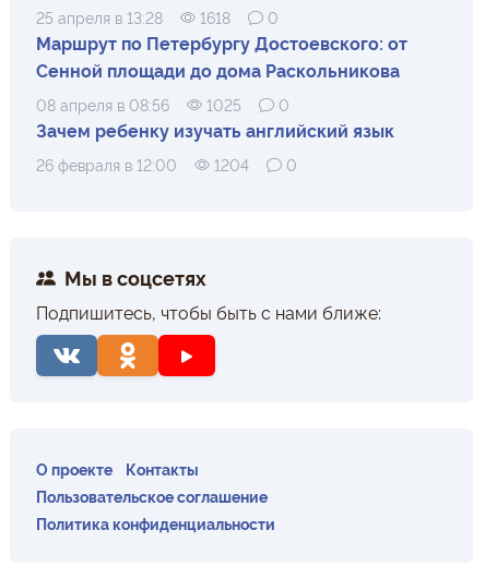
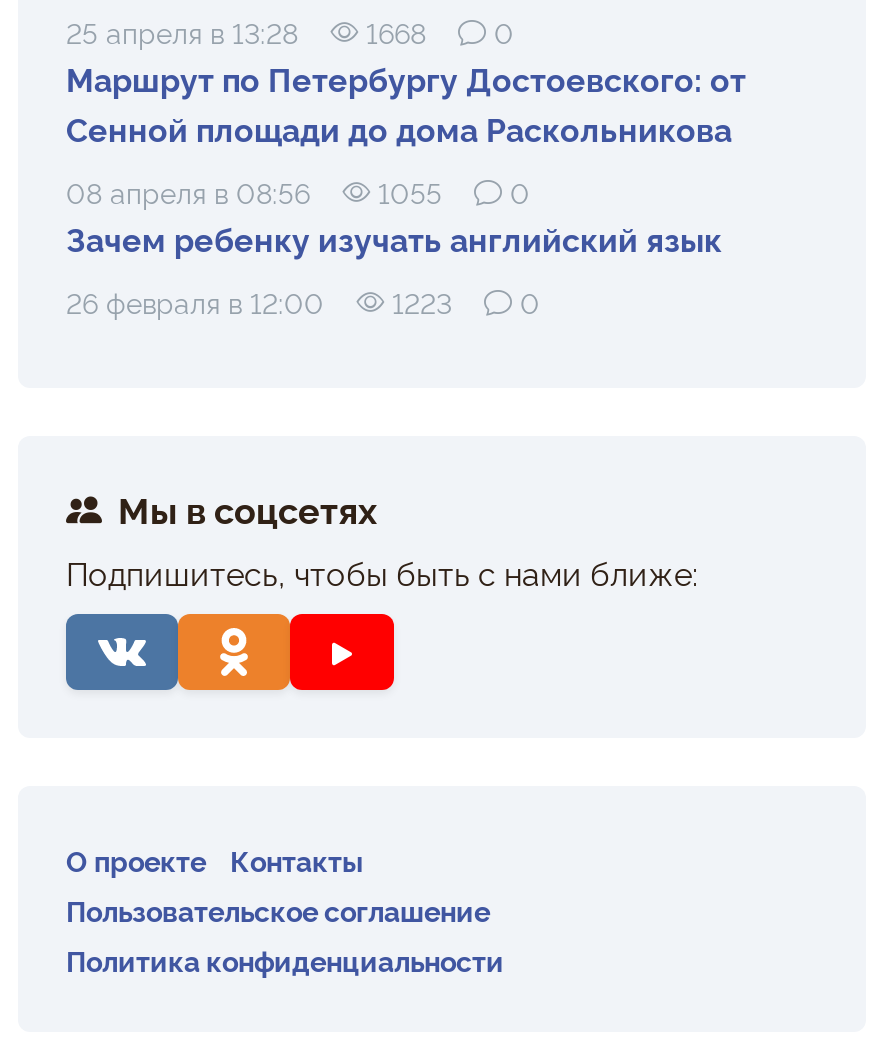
- 1618
+ 1668

- 1025
+ 1055

- 1204
+ 1223
